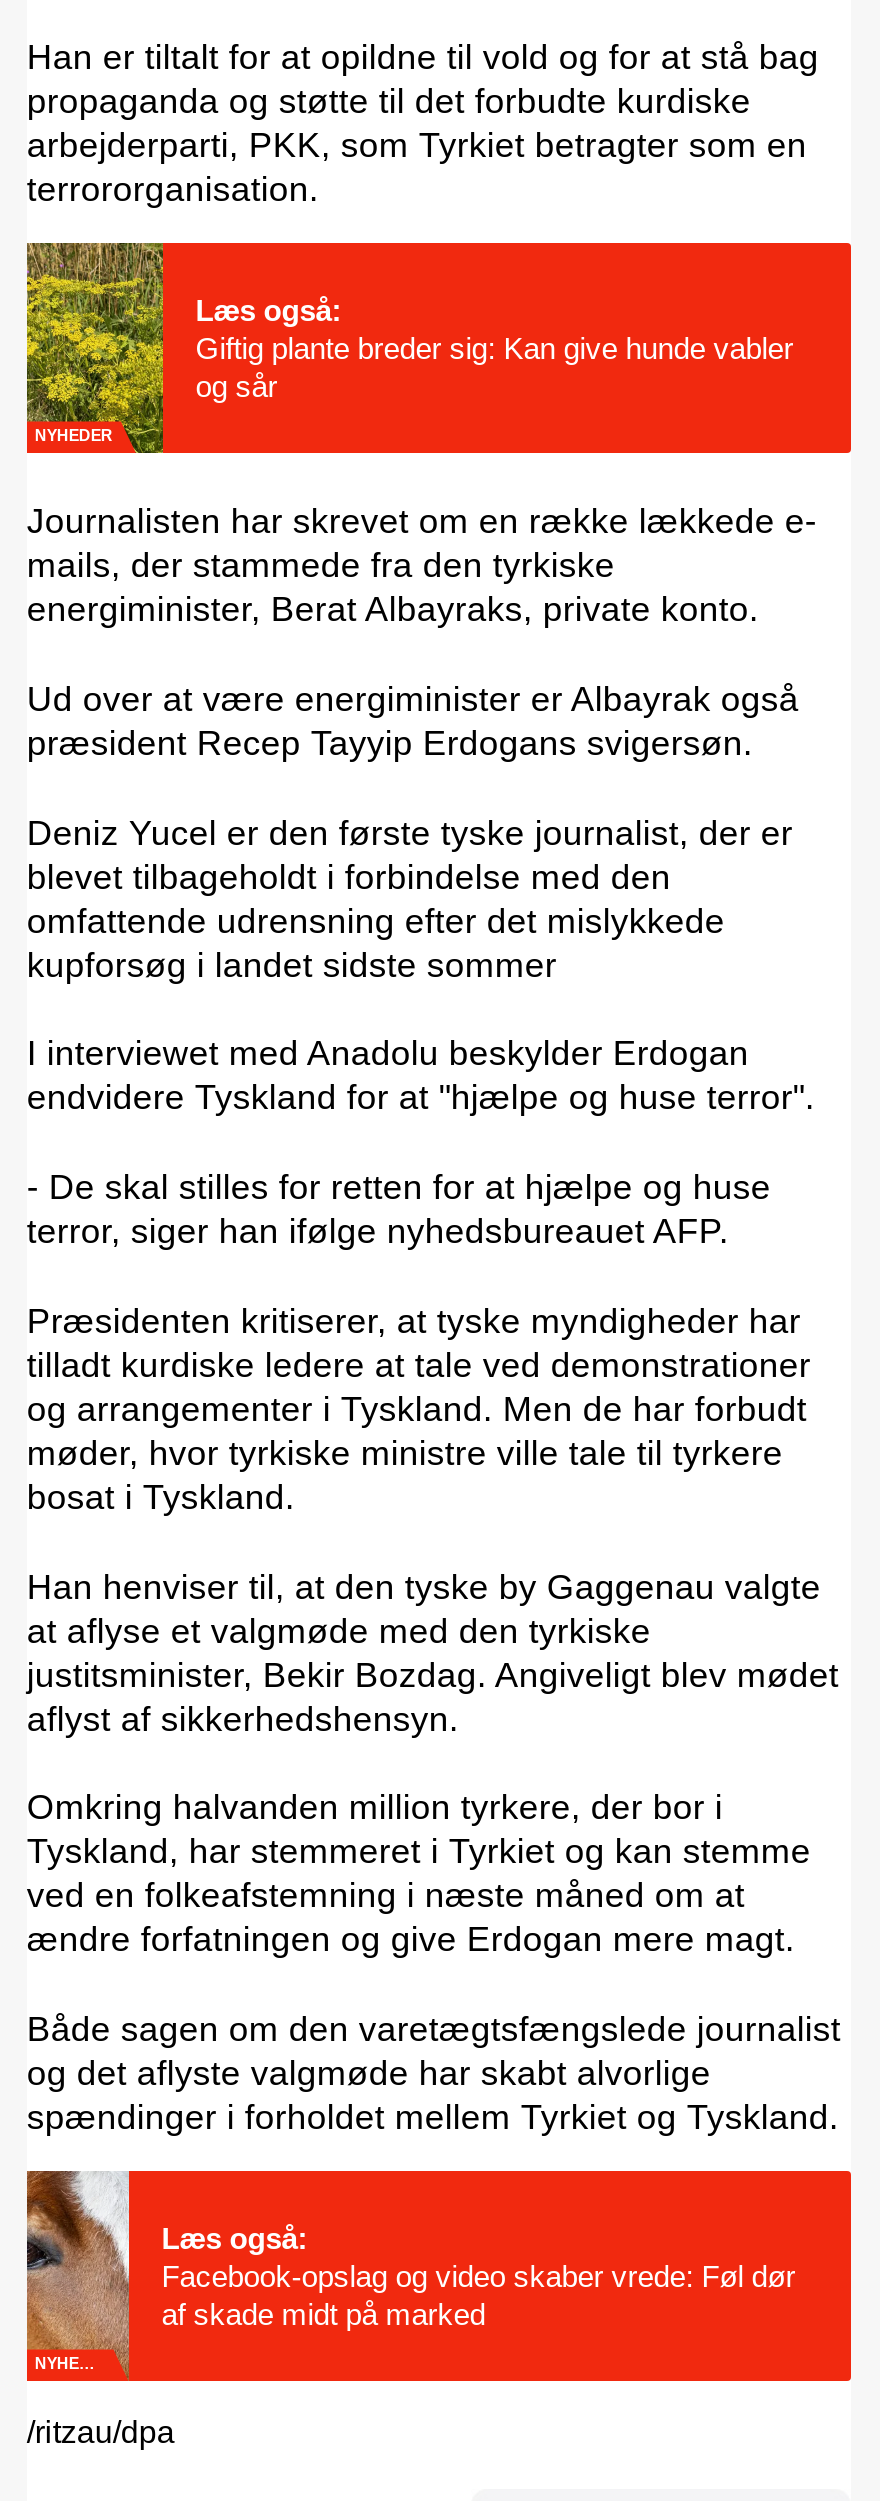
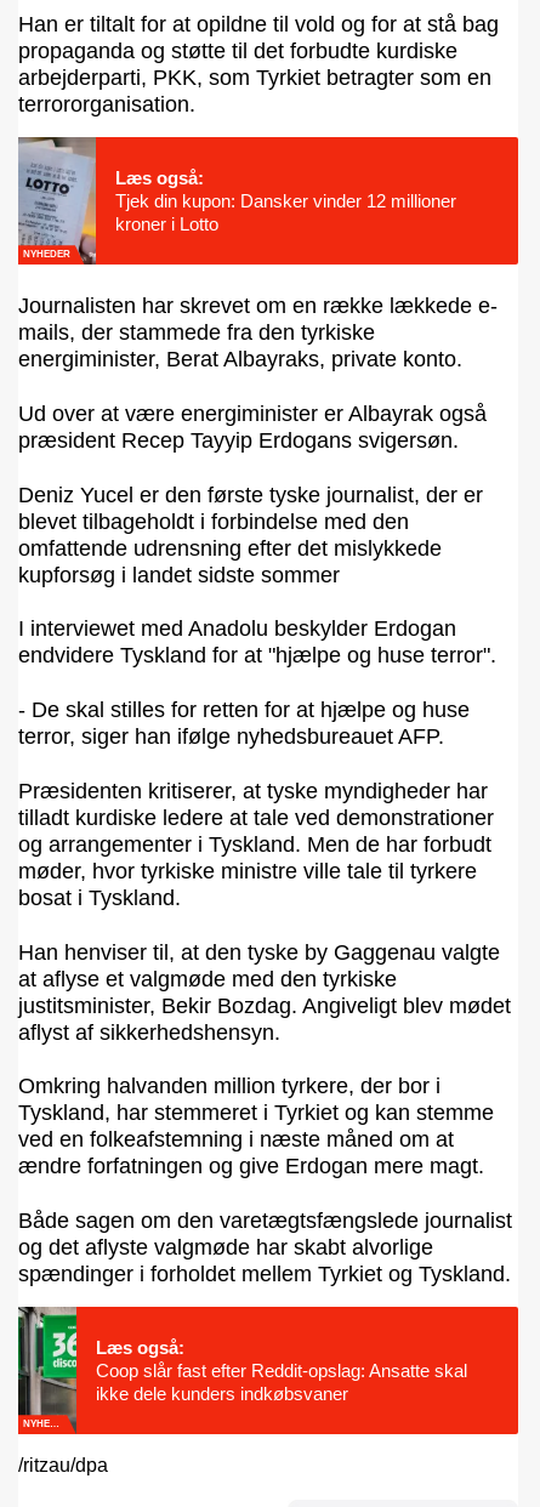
- [image]
- Giftig plante breder sig: Kan give hunde vabler
- og sår
+ [image]
+ Tjek din kupon: Dansker vinder 12 millioner
+ kroner i Lotto

- [image]
- Facebook-opslag og video skaber vrede: Føl dør
- af skade midt på marked
+ [image]
+ Coop slår fast efter Reddit-opslag: Ansatte skal
+ ikke dele kunders indkøbsvaner
